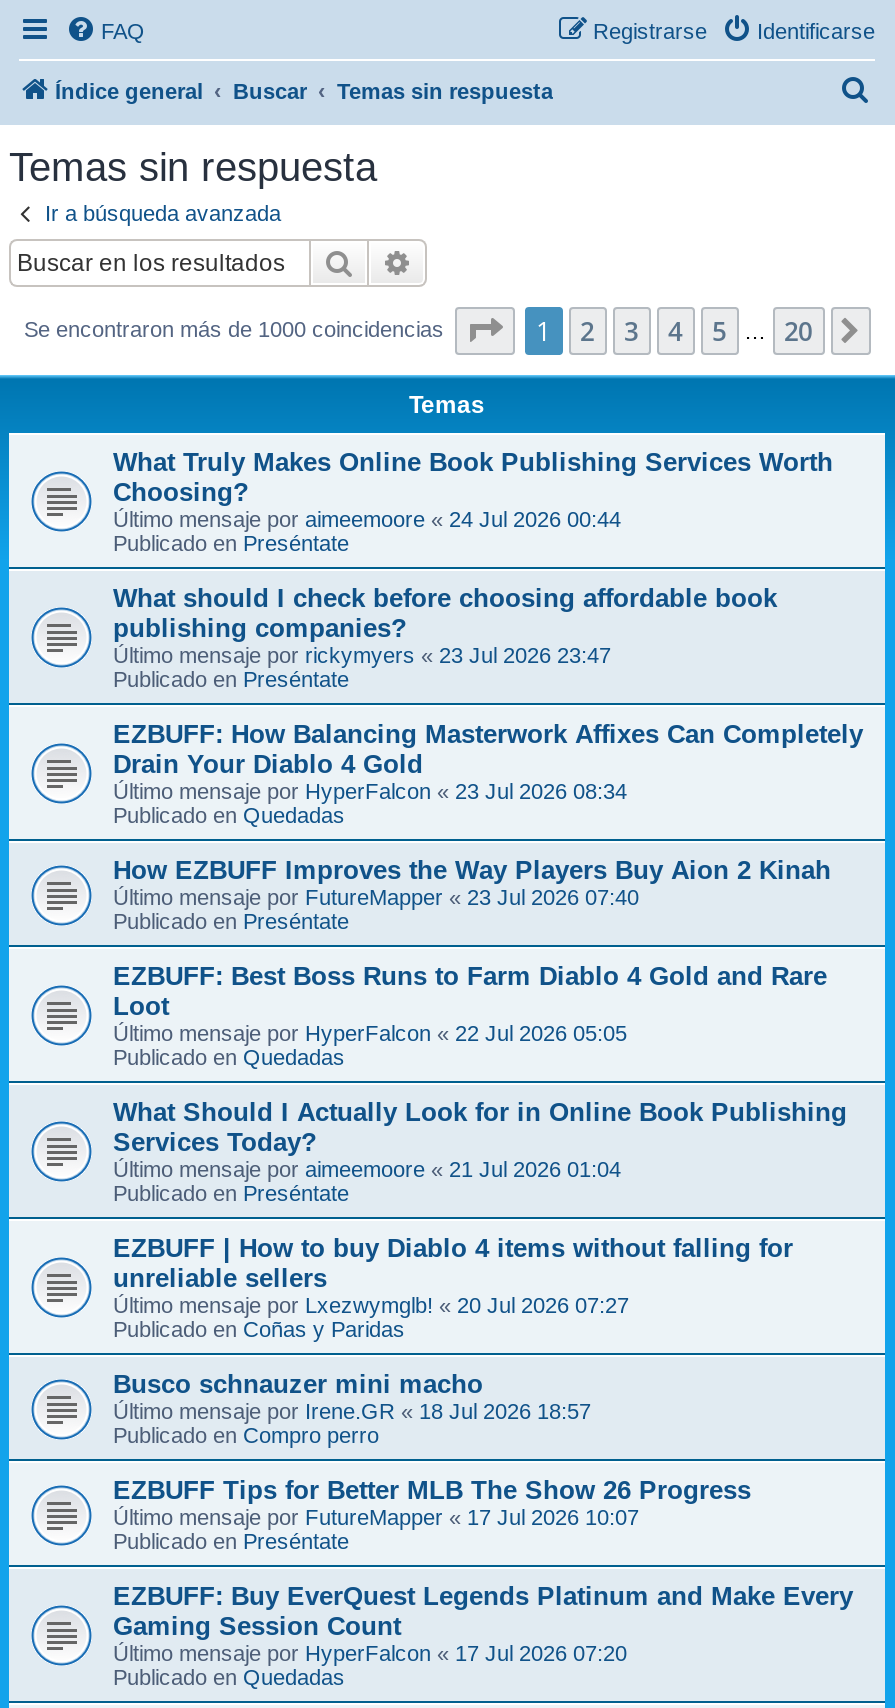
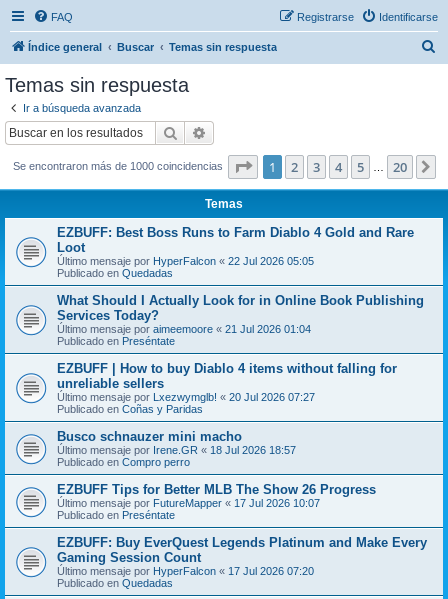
- What Truly Makes Online Book Publishing Services Worth
- Choosing?
- Último mensaje por aimeemoore «24 Jul 2026 00:44
- Publicado en Preséntate
- What should I check before choosing affordable book
- publishing companies?
- Último mensaje por rickymyers «23 Jul 2026 23:47
- Publicado en Preséntate
- EZBUFF: How Balancing Masterwork Affixes Can Completely
- Drain Your Diablo 4 Gold
- Último mensaje por HyperFalcon «23 Jul 2026 08:34
- Publicado en Quedadas
- How EZBUFF Improves the Way Players Buy Aion 2 Kinah
- Último mensaje por FutureMapper «23 Jul 2026 07:40
- Publicado en Preséntate
